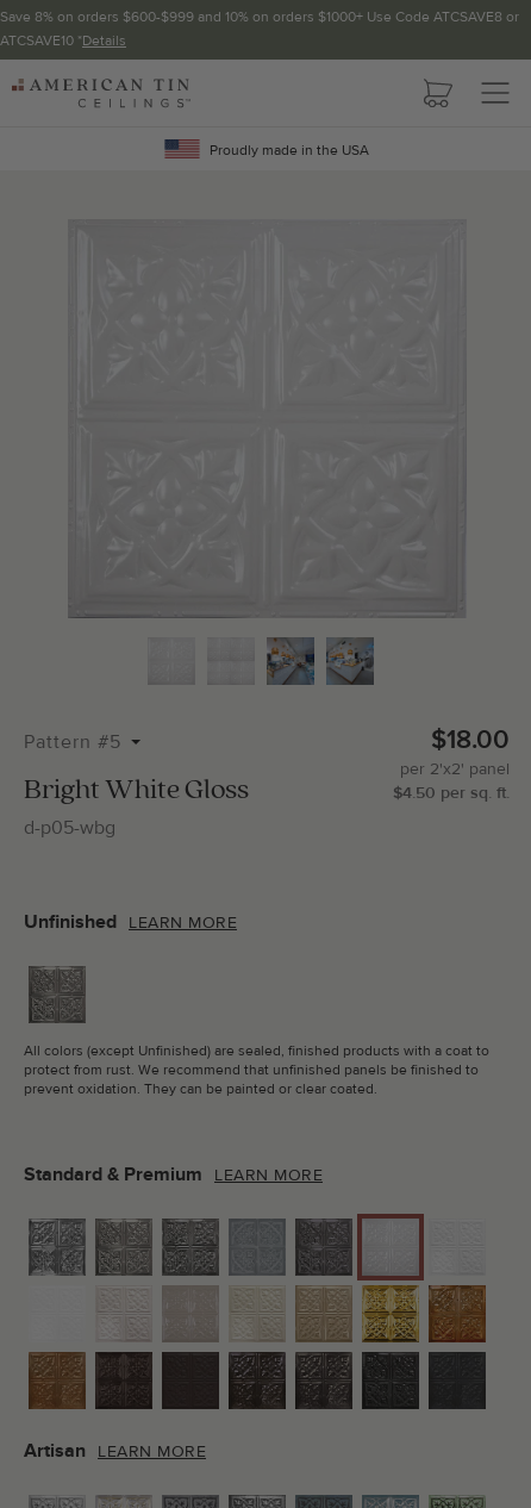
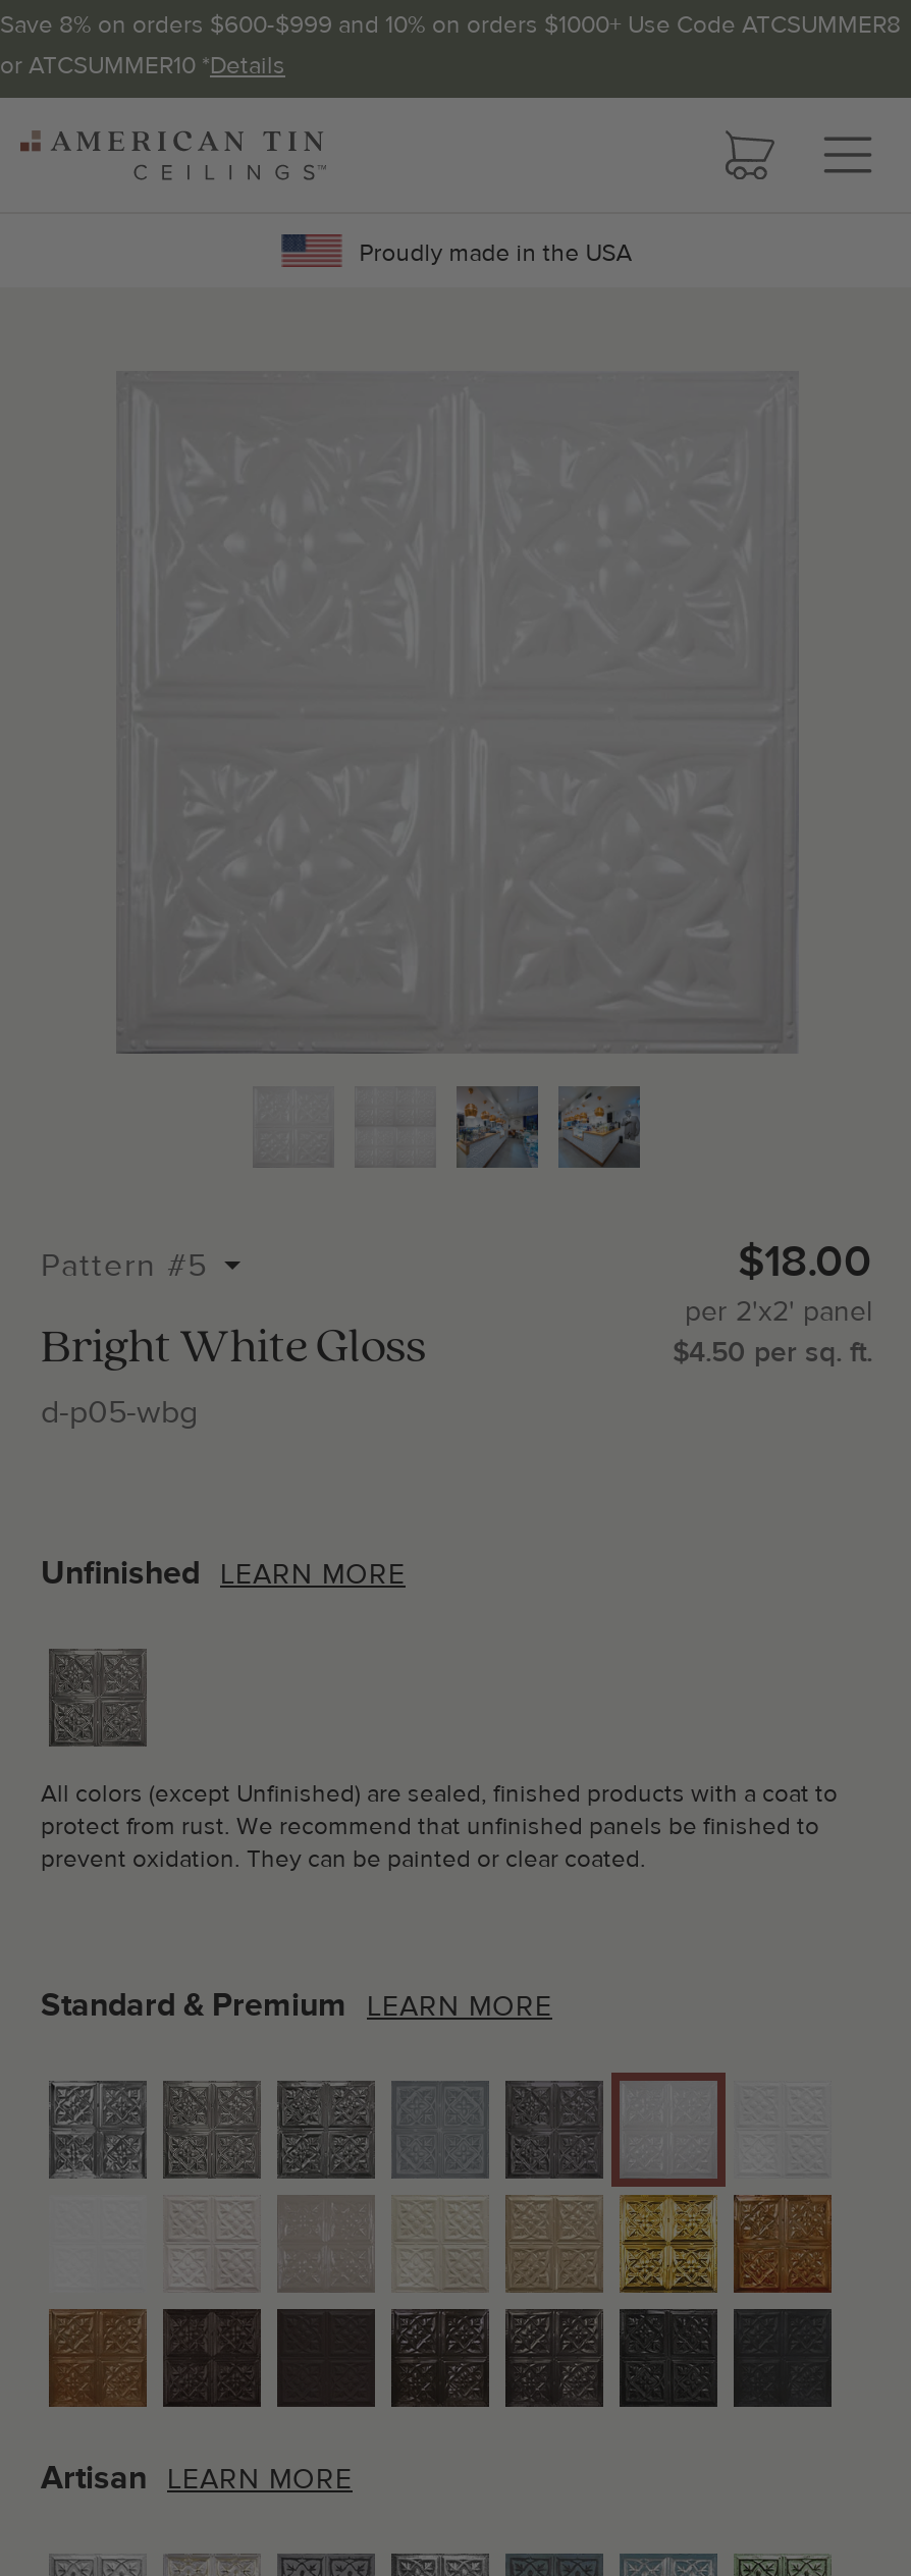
- Save 8% on orders $600-$999 and 10% on orders $1000+ Use Code ATCSAVE8 or
- ATCSAVE10 *Details
+ Save 8% on orders $600-$999 and 10% on orders $1000+ Use Code ATCSUMMER8
+ or ATCSUMMER10 *Details
